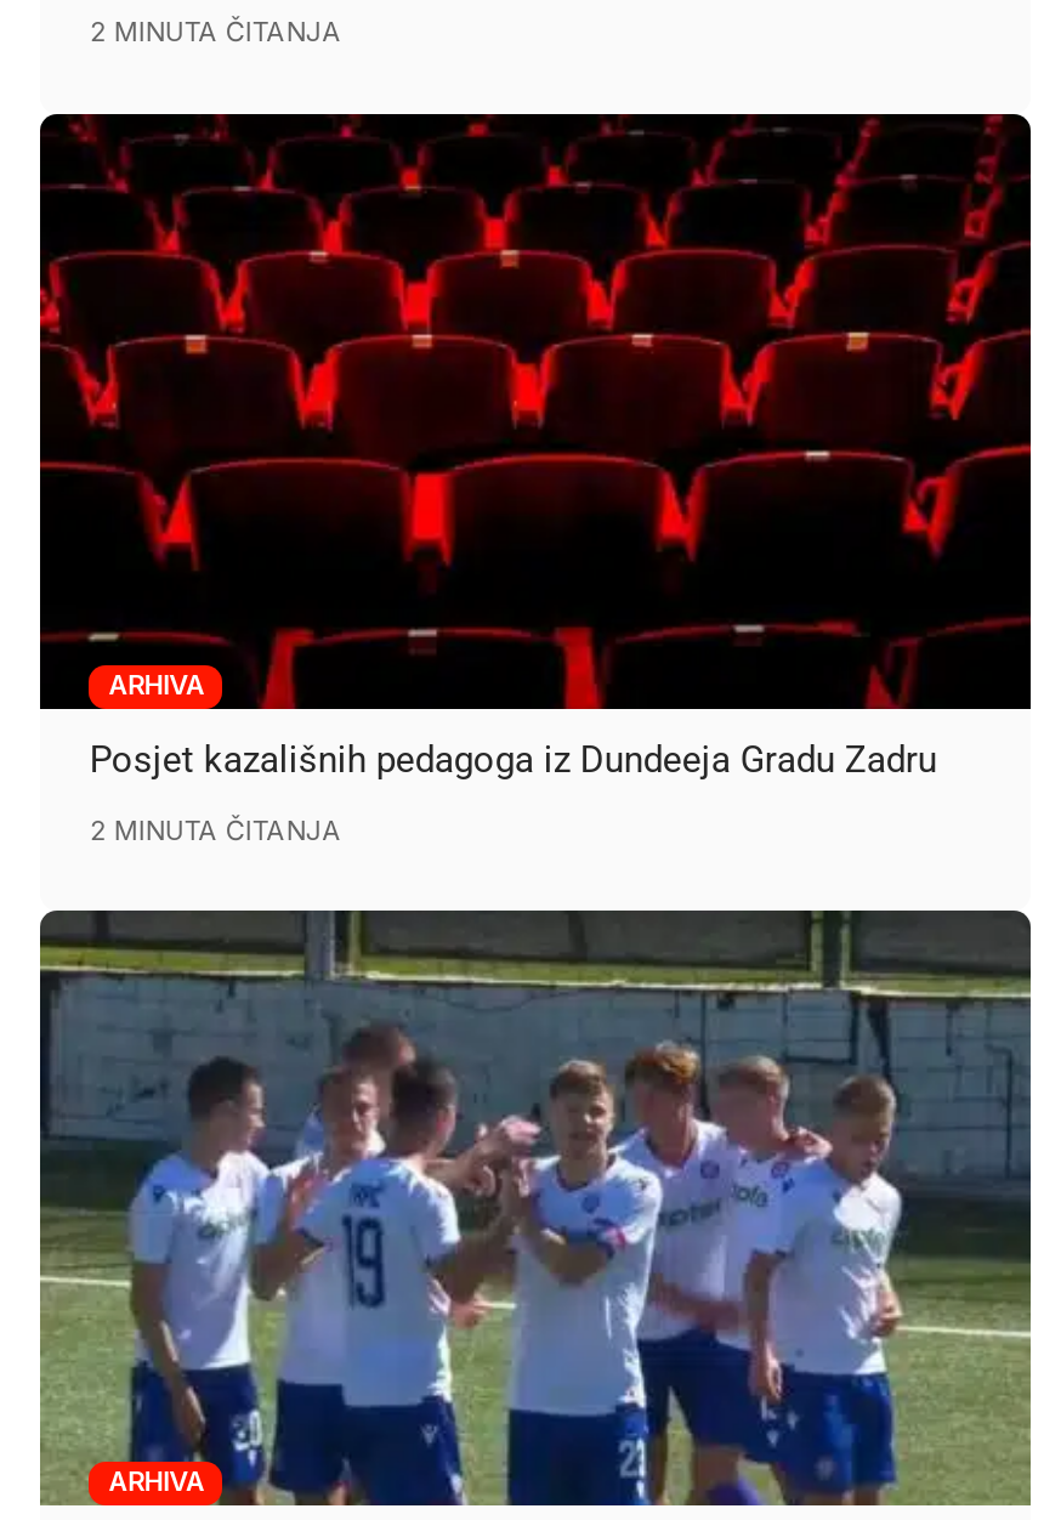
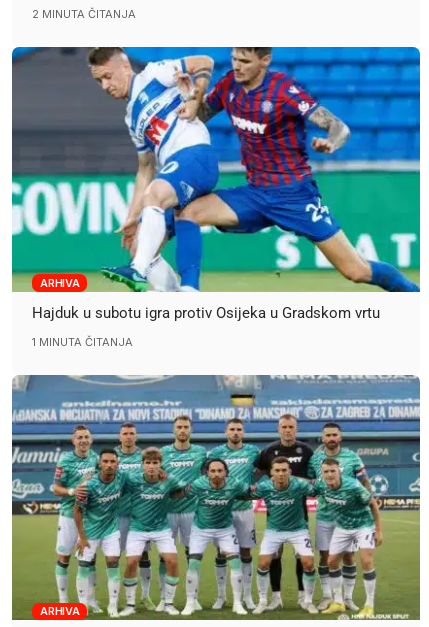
- [image]
- Posjet kazališnih pedagoga iz Dundeeja Gradu Zadru
+ [image]
+ Hajduk u subotu igra protiv Osijeka u Gradskom vrtu

- 2 MINUTA ČITANJA
+ 1 MINUTA ČITANJA

- [image]
+ [image]
